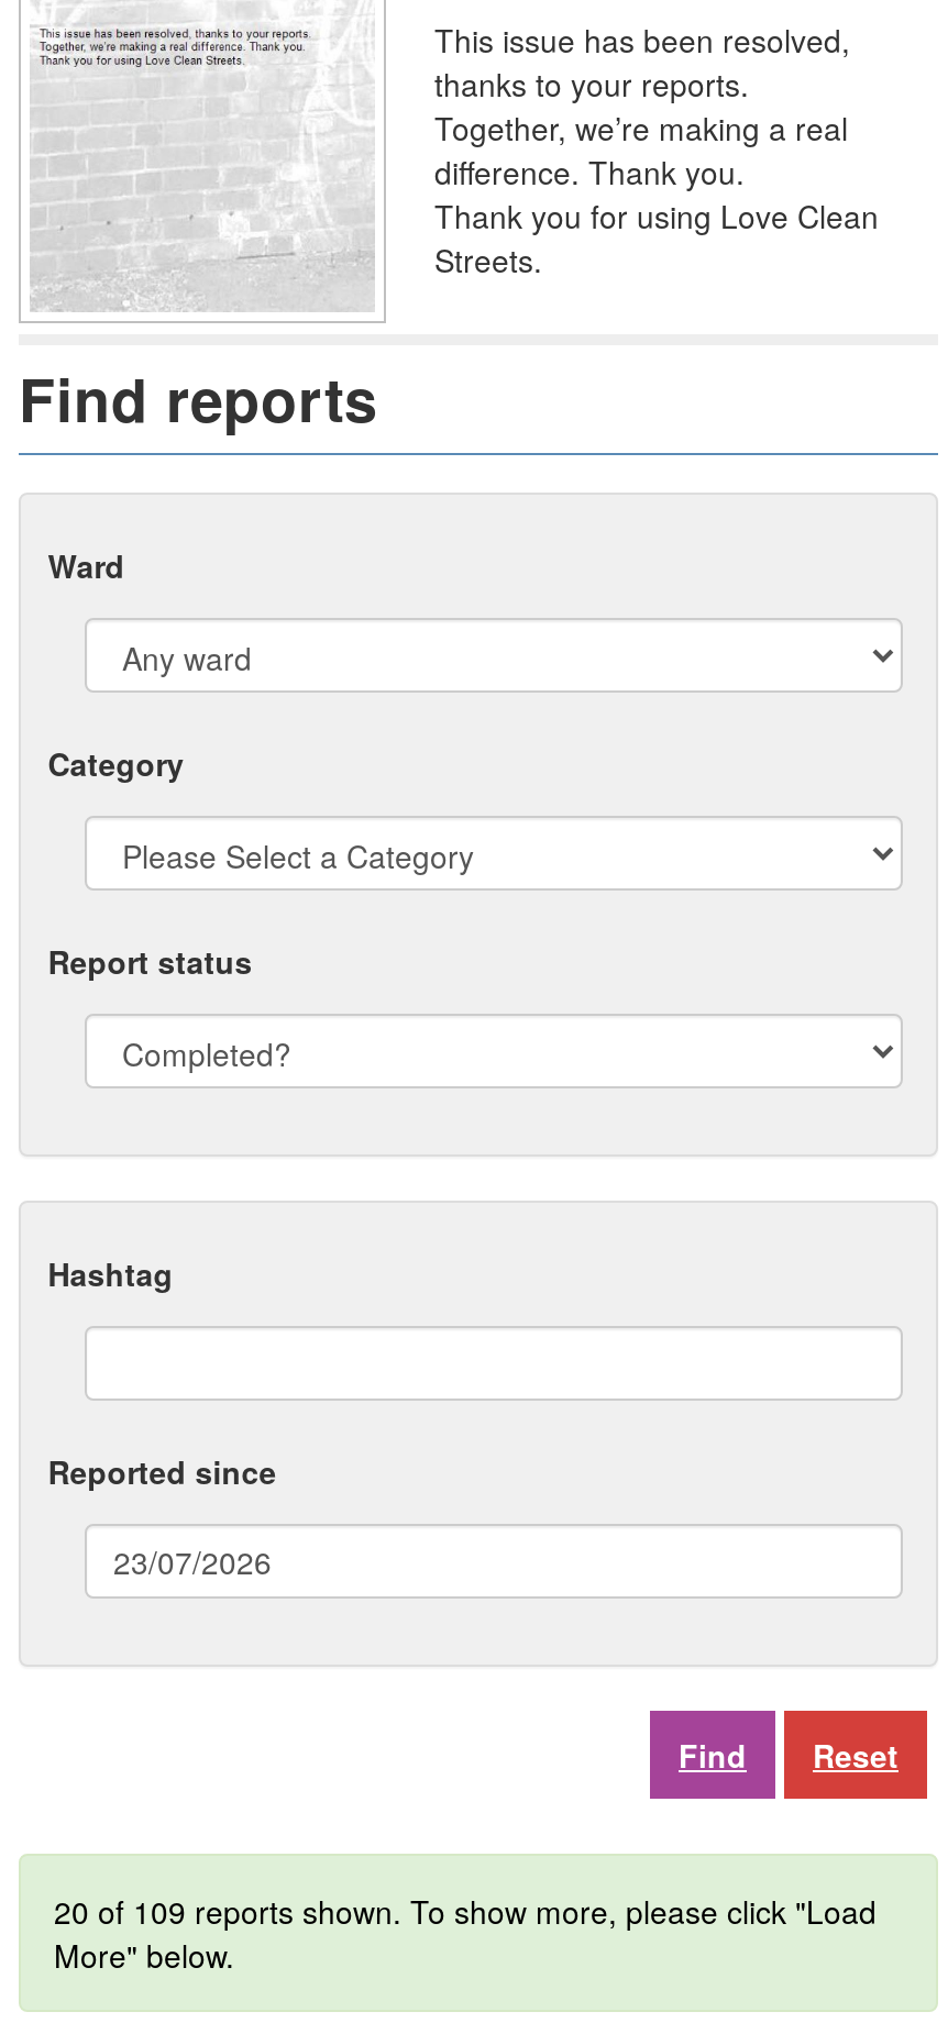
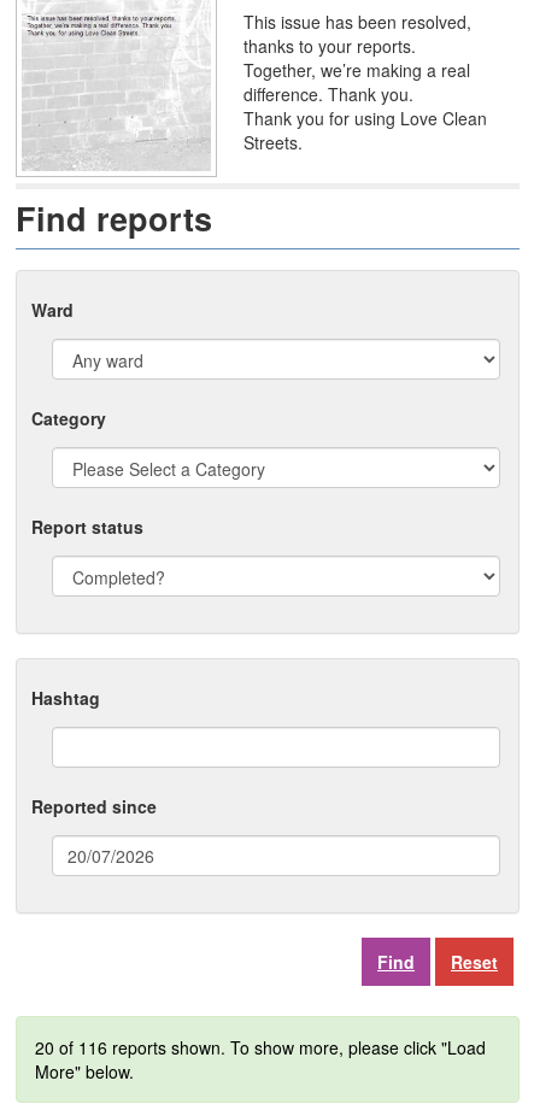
- 20 of 109 reports shown. To show more, please click "Load
+ 20 of 116 reports shown. To show more, please click "Load
